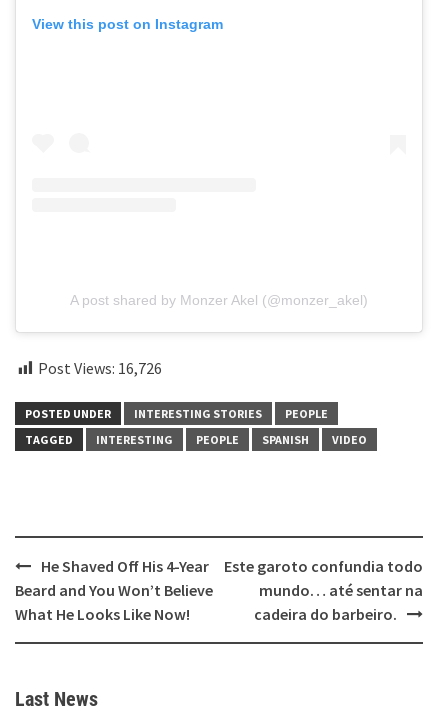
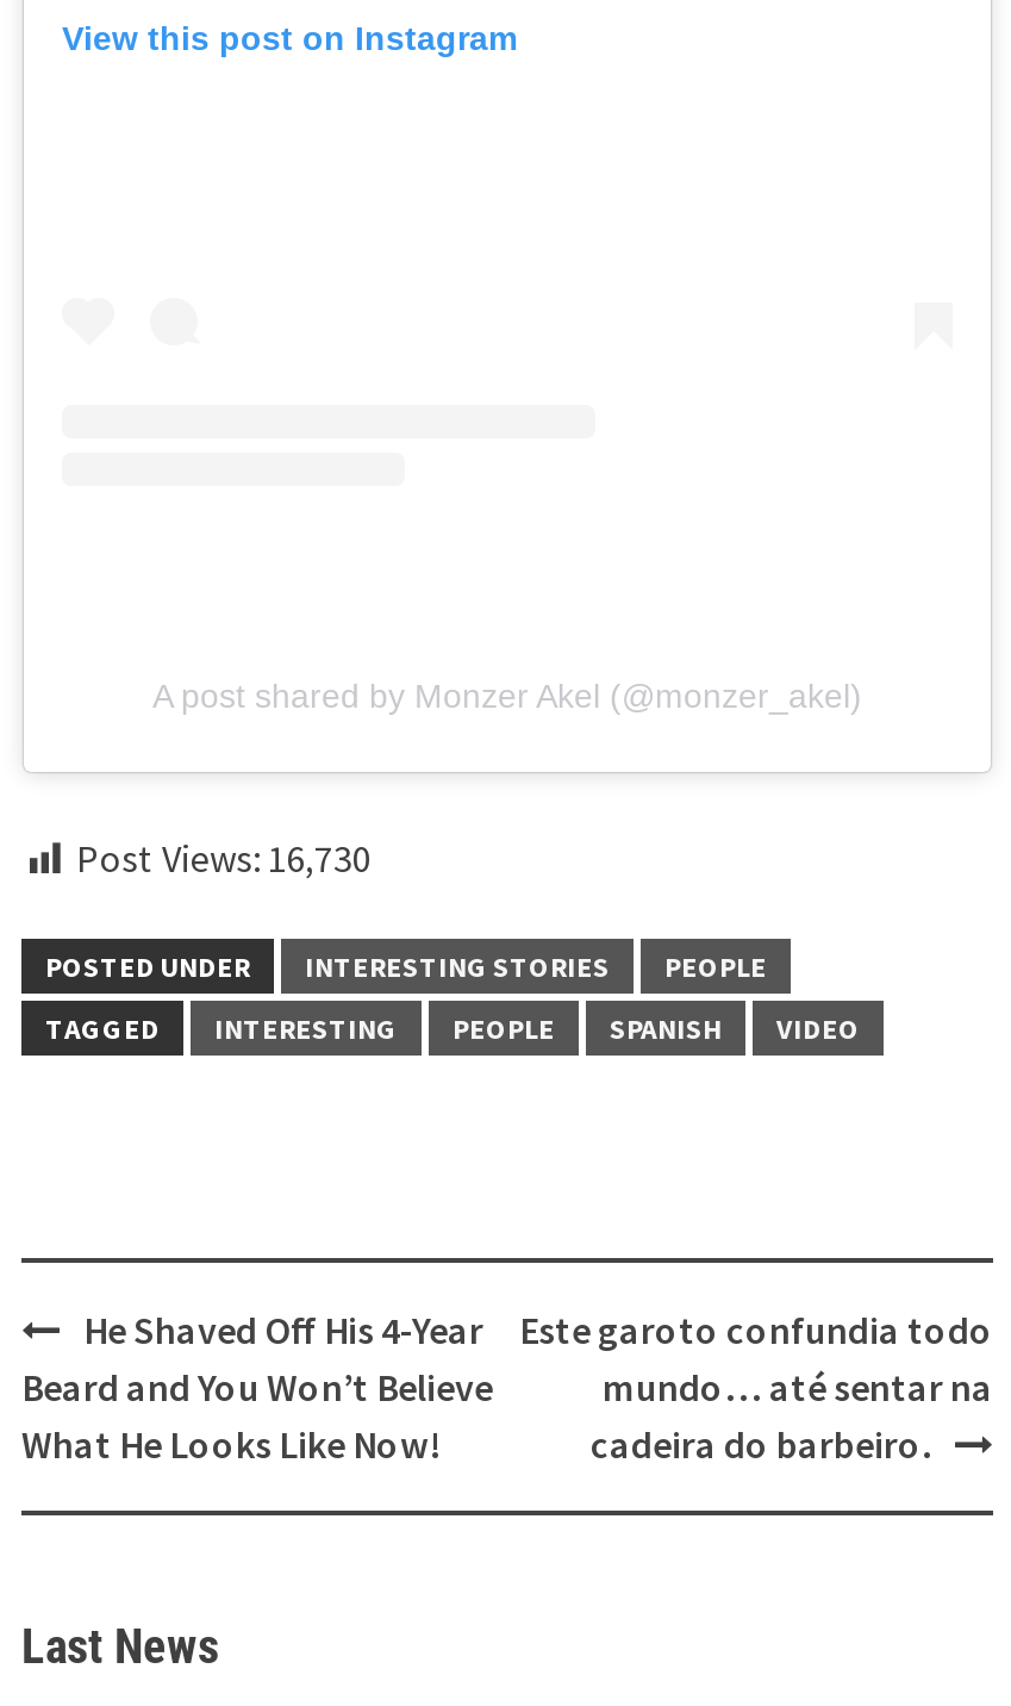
- Post Views: 16,726
+ Post Views: 16,730
